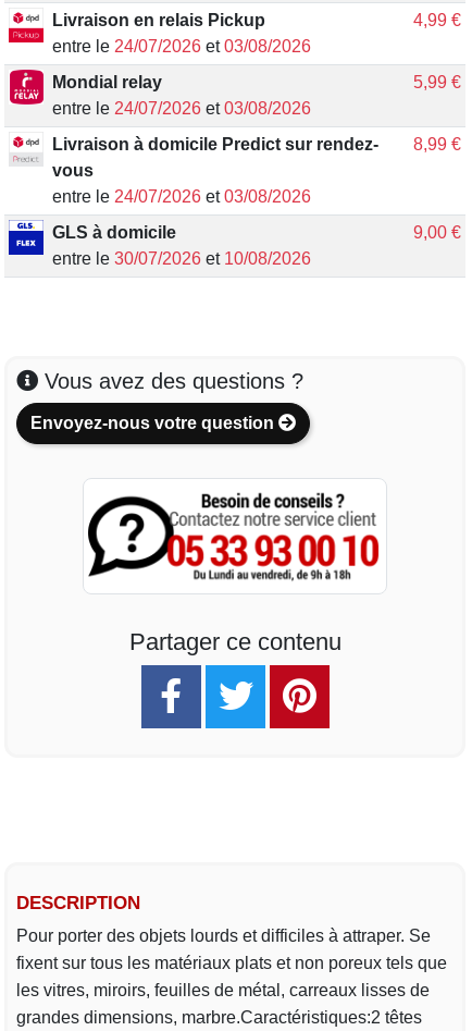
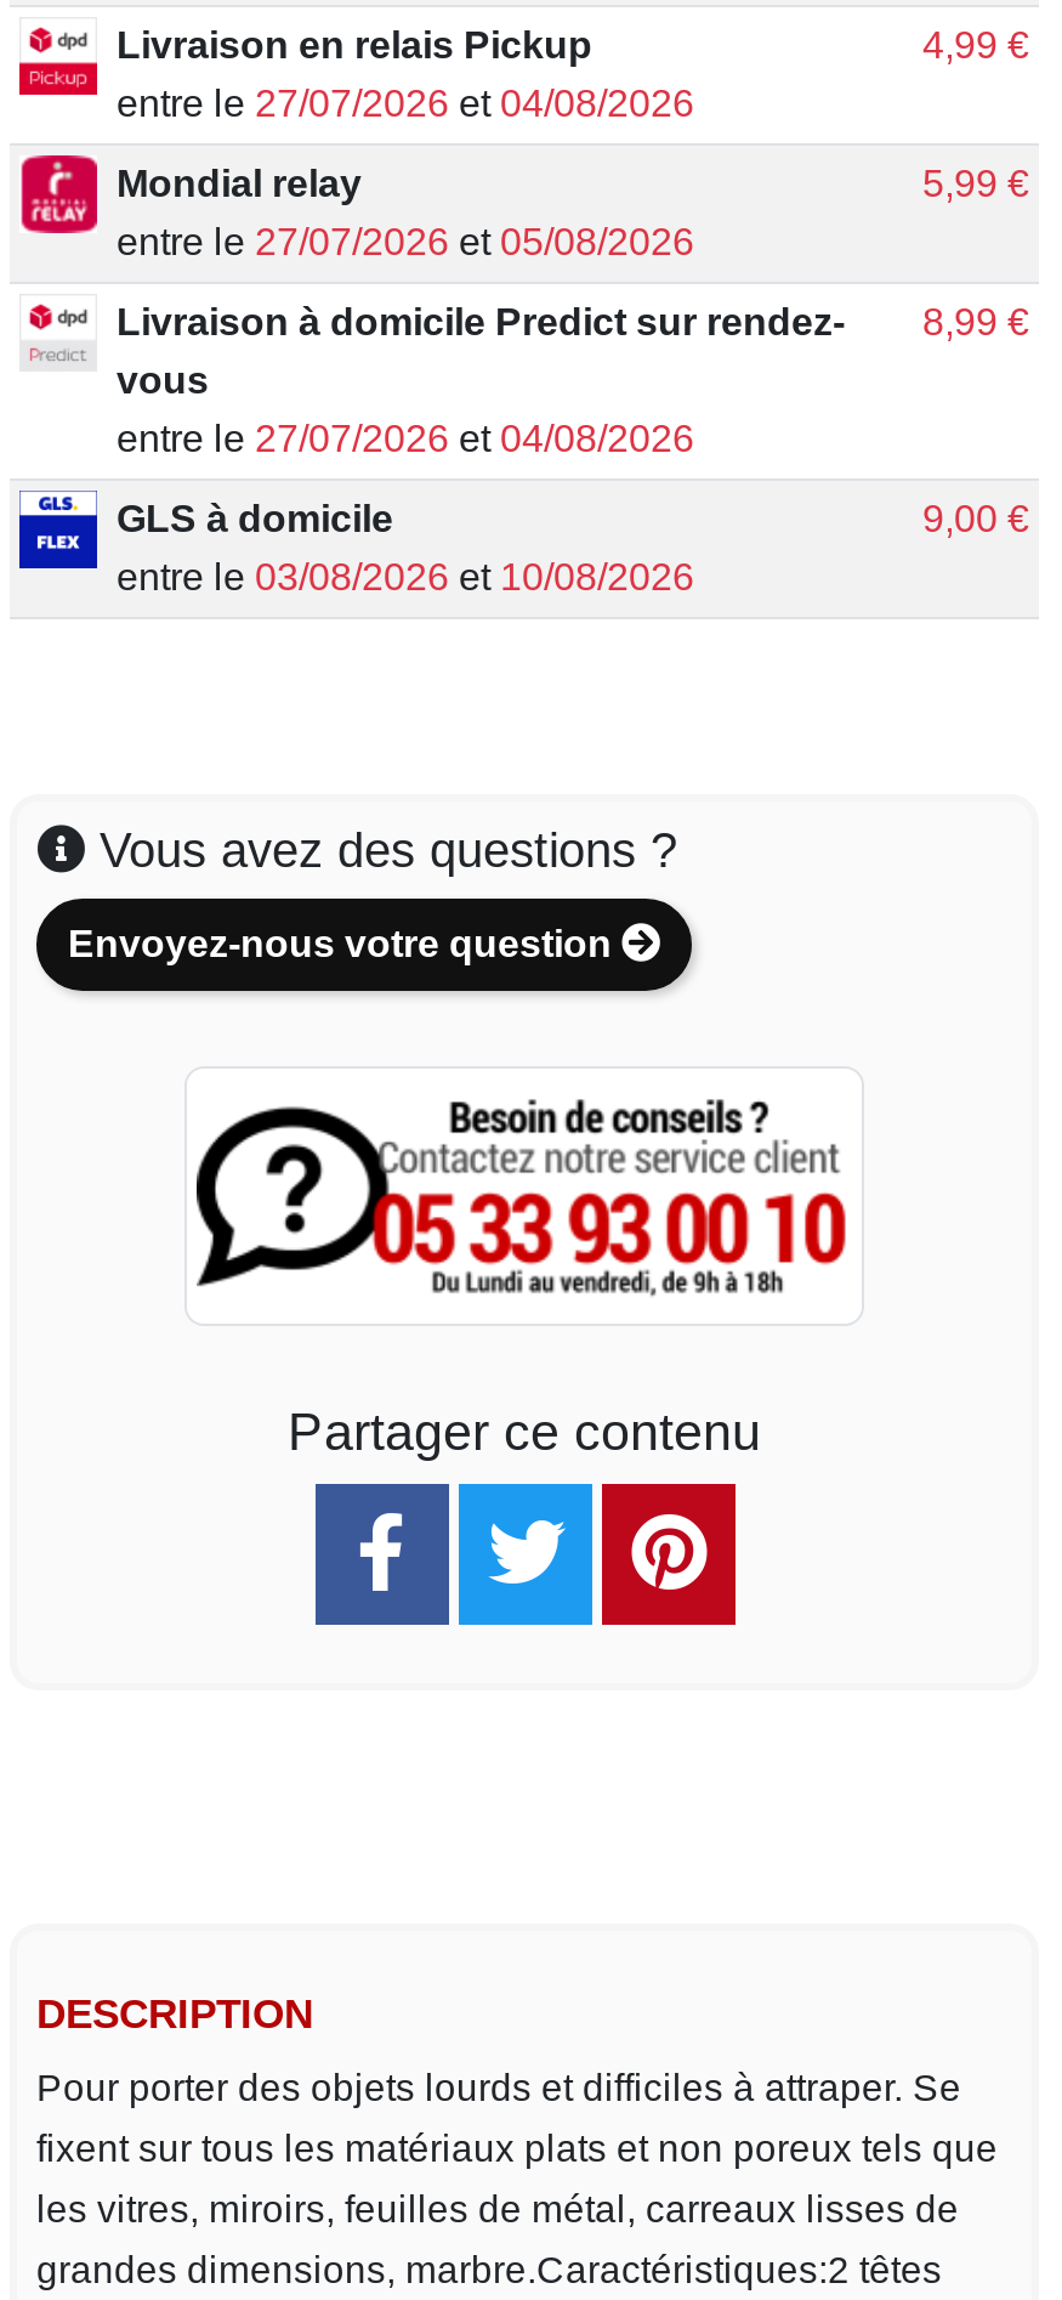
- entre le 24/07/2026 et 03/08/2026
+ entre le 27/07/2026 et 04/08/2026

- entre le 24/07/2026 et 03/08/2026
+ entre le 27/07/2026 et 05/08/2026

- entre le 24/07/2026 et 03/08/2026
+ entre le 27/07/2026 et 04/08/2026

- entre le 30/07/2026 et 10/08/2026
+ entre le 03/08/2026 et 10/08/2026
